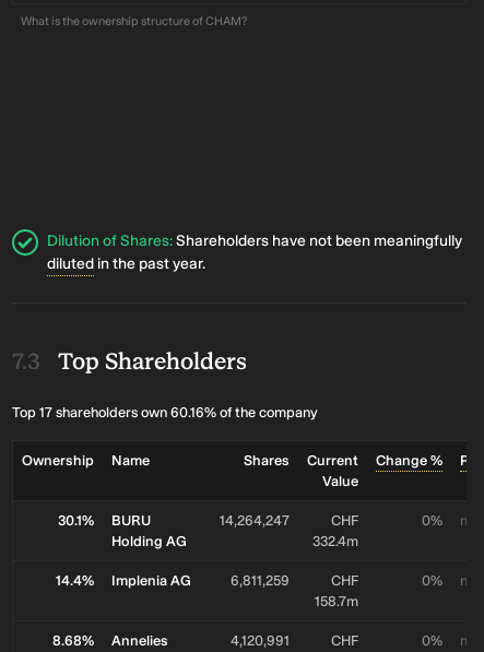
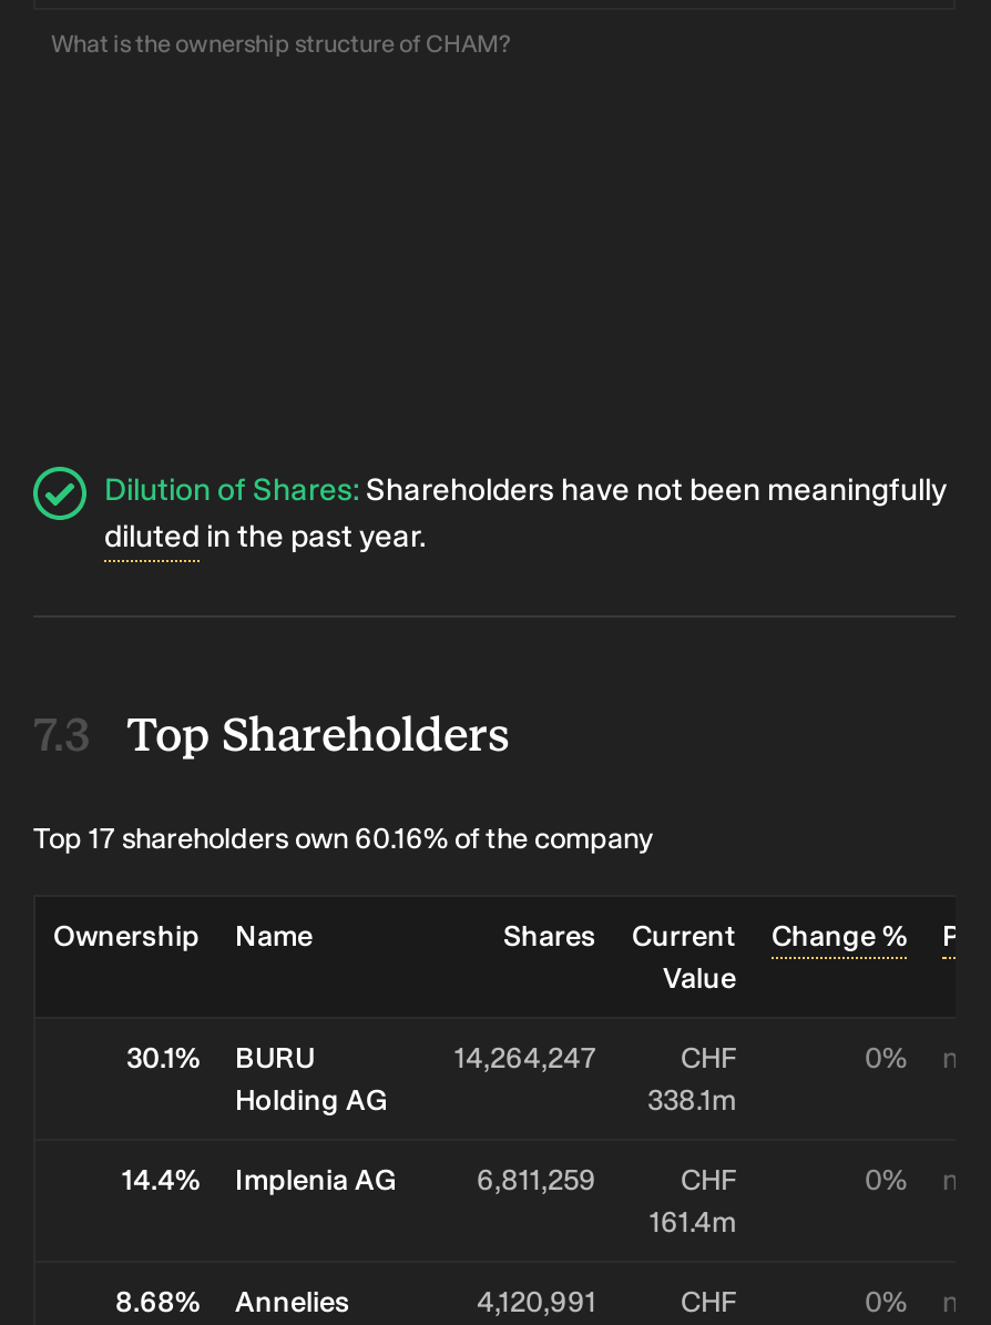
- 332.4m
+ 338.1m

- 158.7m
+ 161.4m
